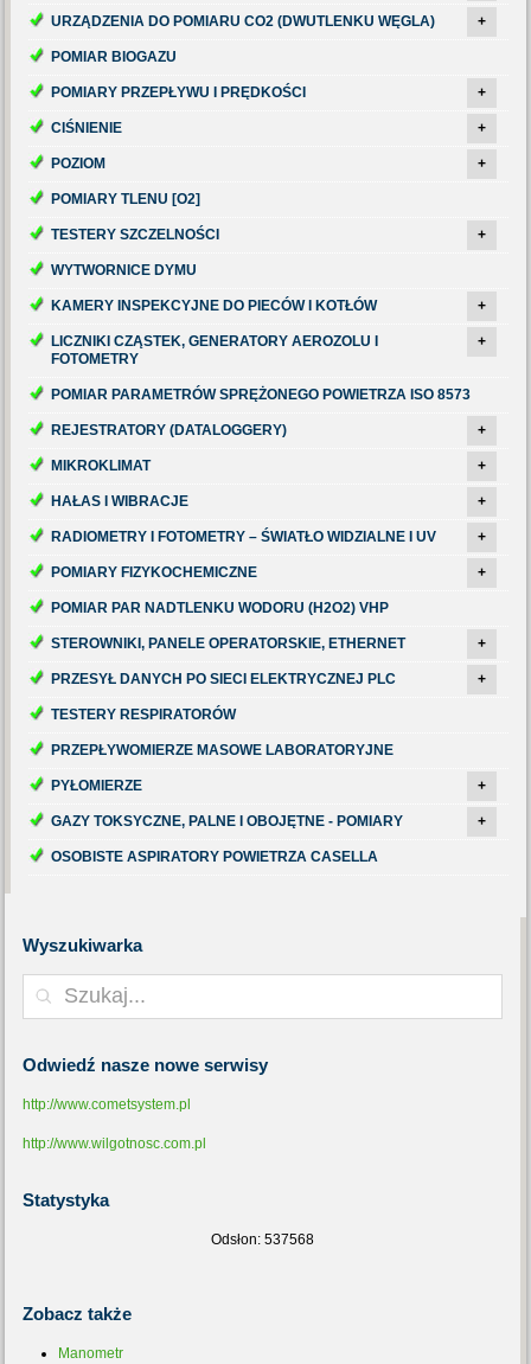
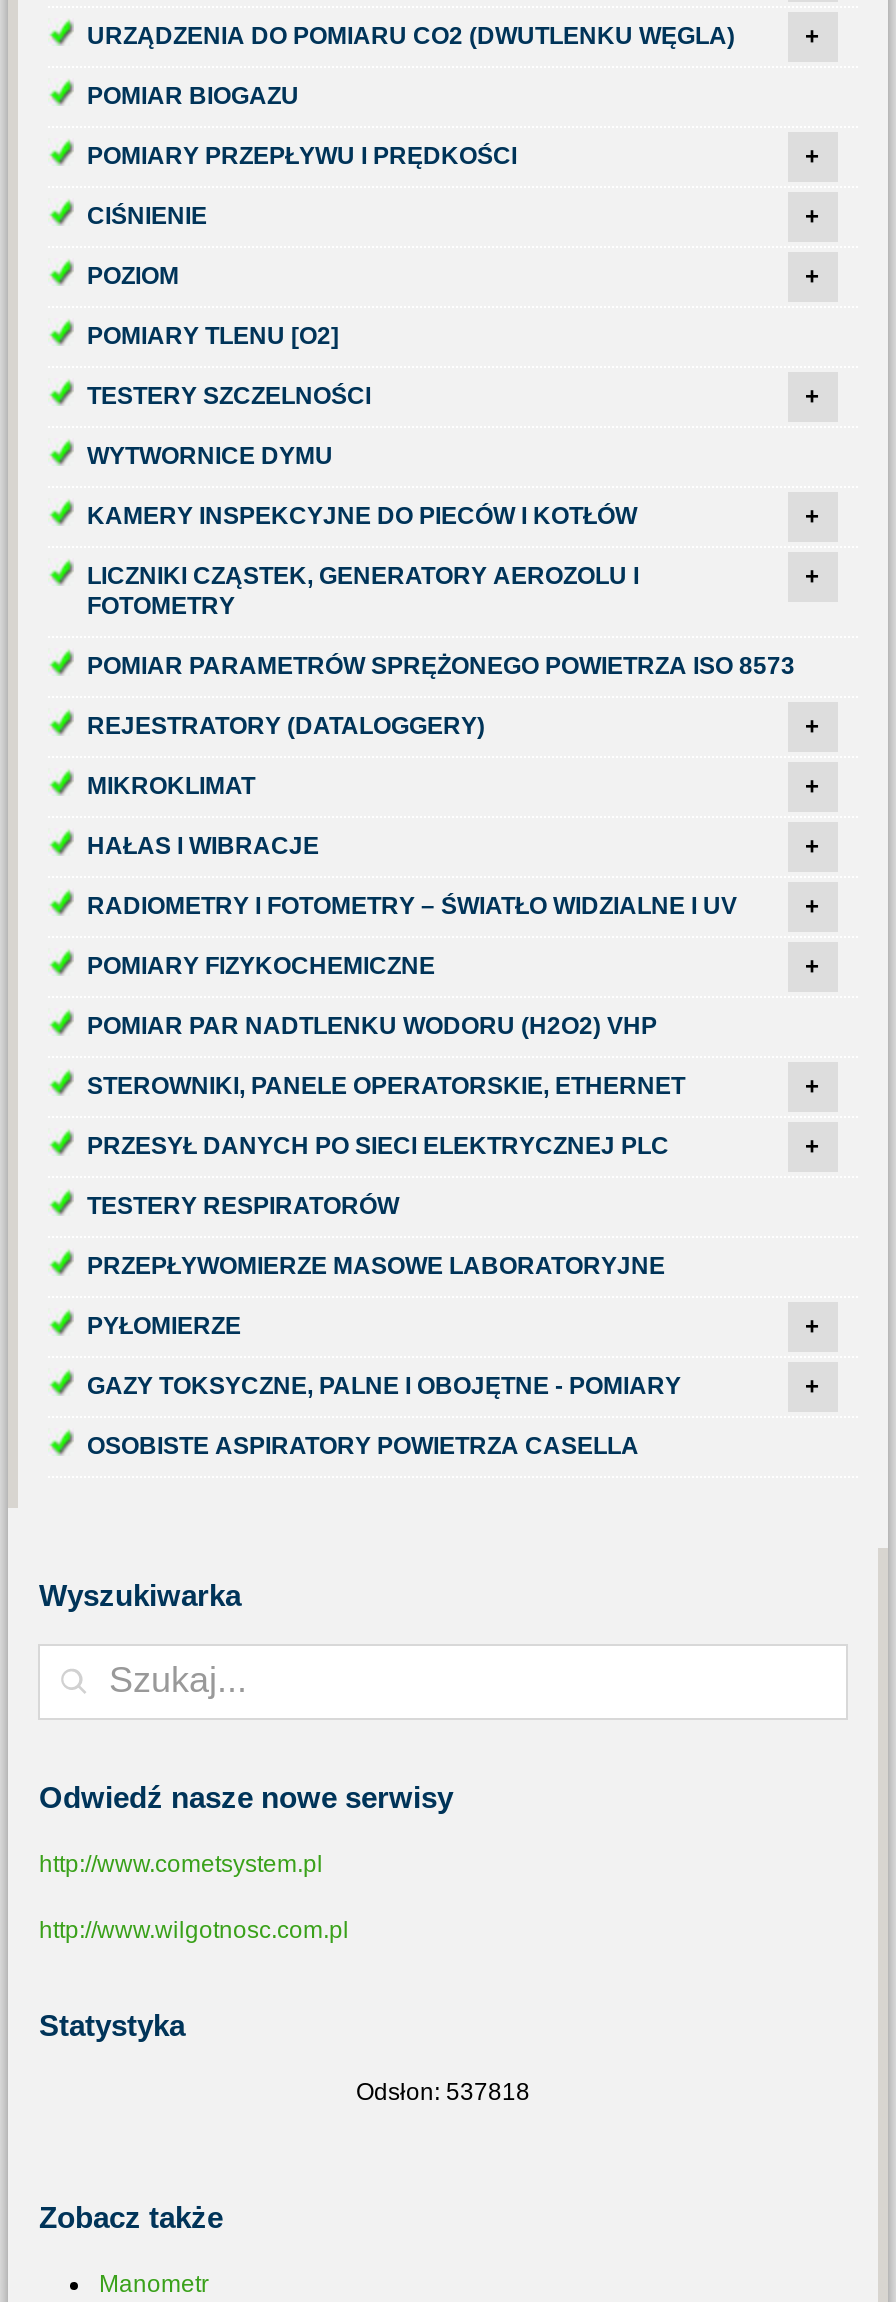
- Odsłon: 537568
+ Odsłon: 537818
